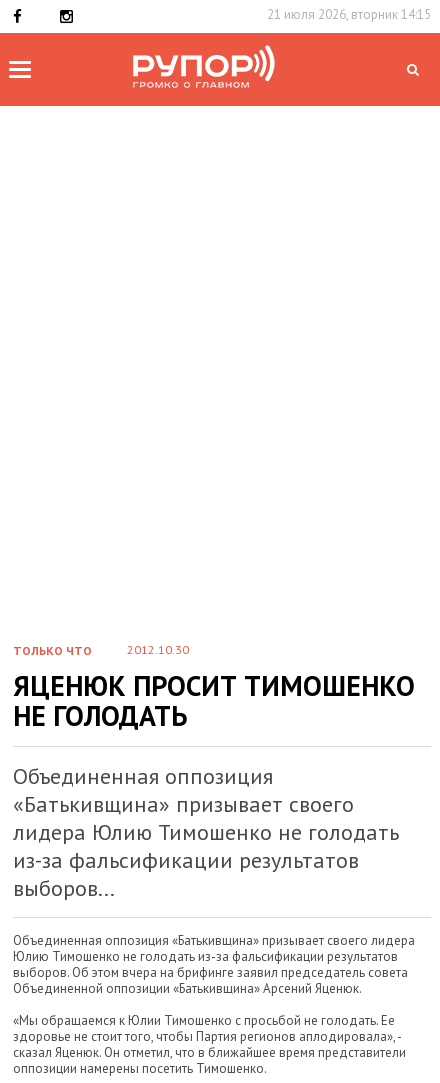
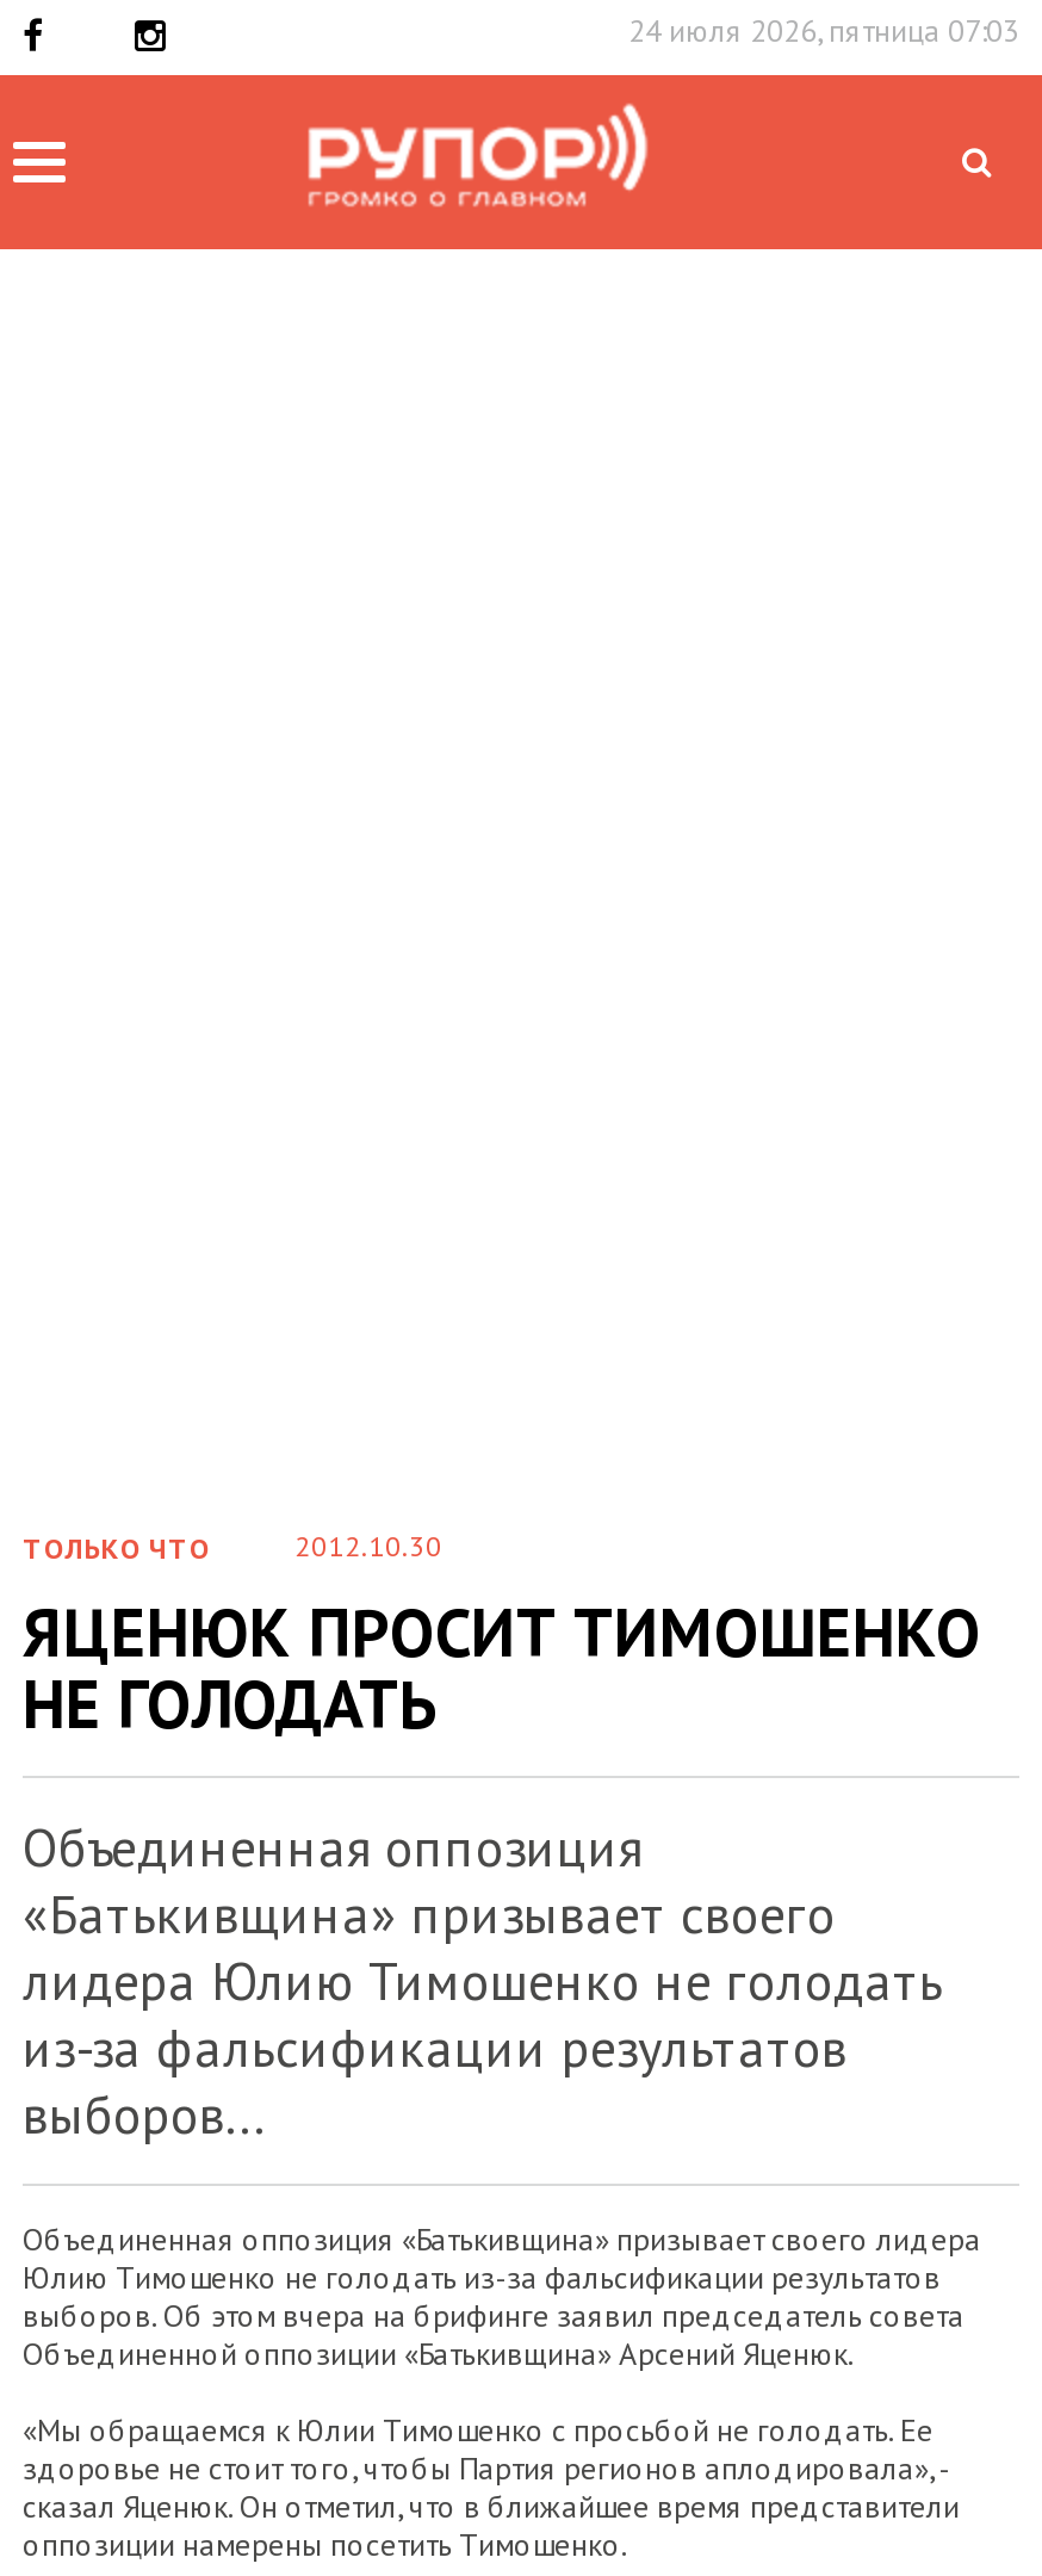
- 21 июля 2026, вторник 14:15
+ 24 июля 2026, пятница 07:03
